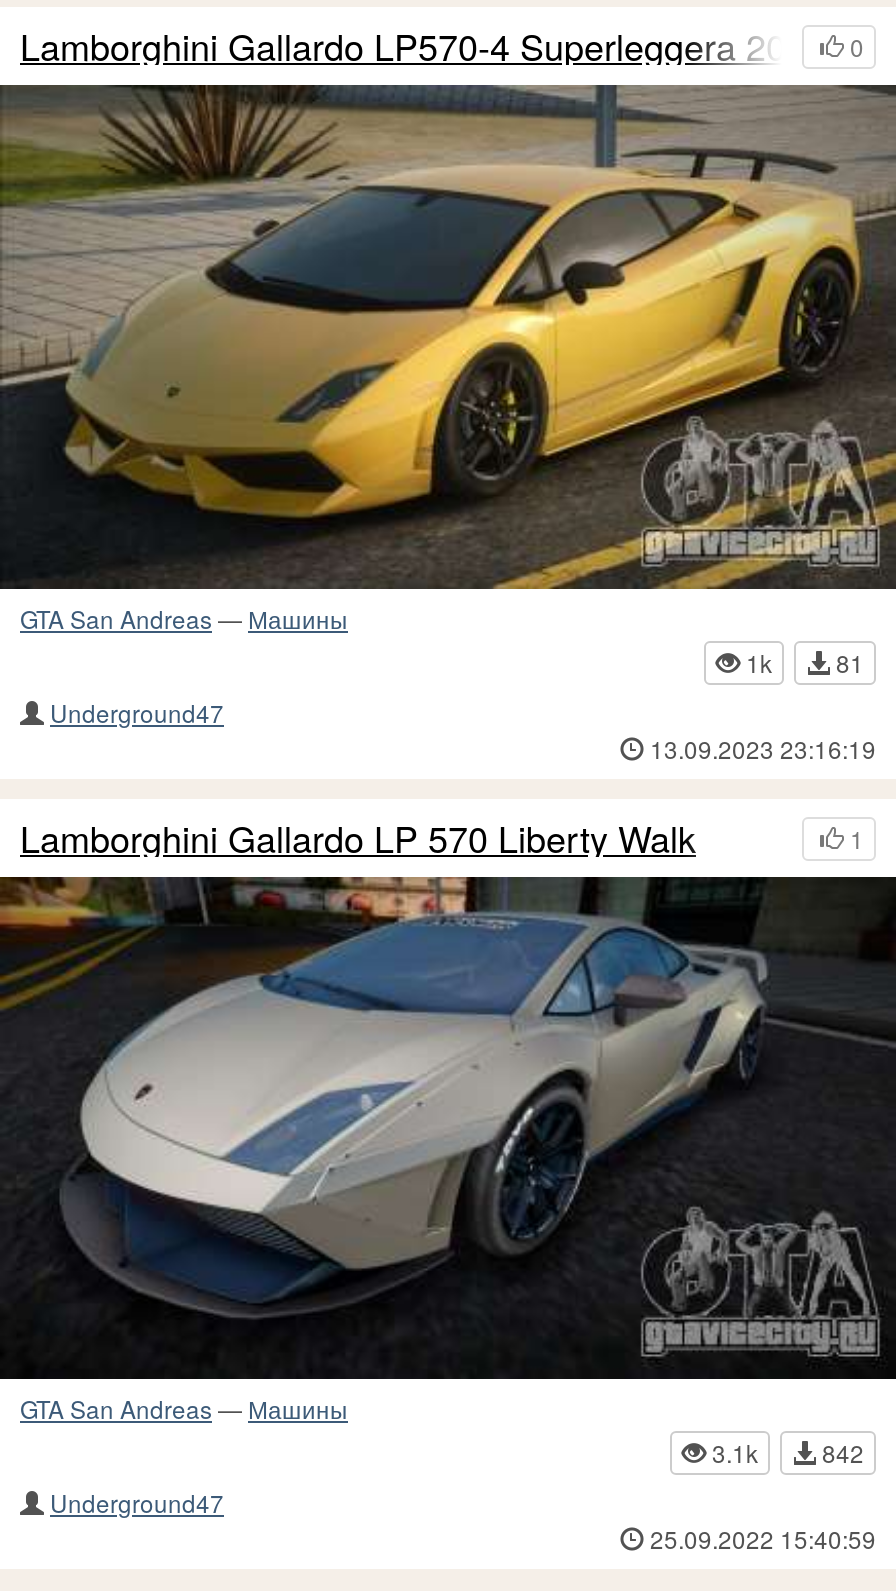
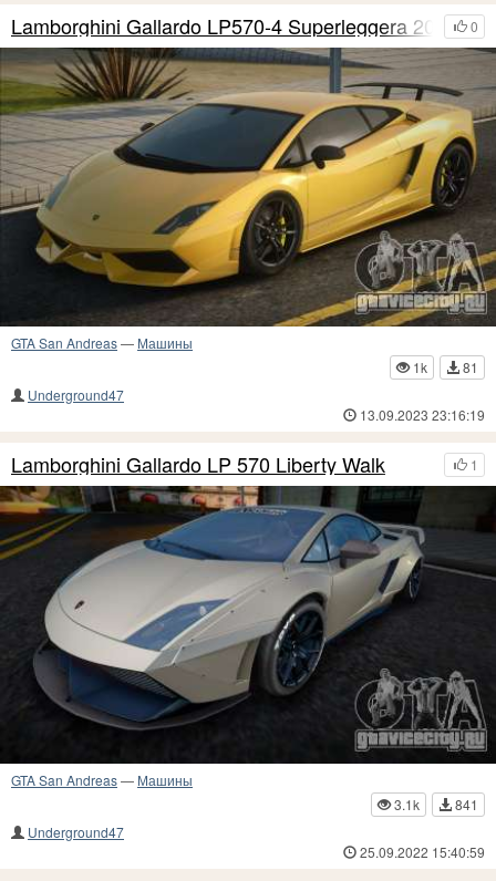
- 3.1k 842
+ 3.1k 841
